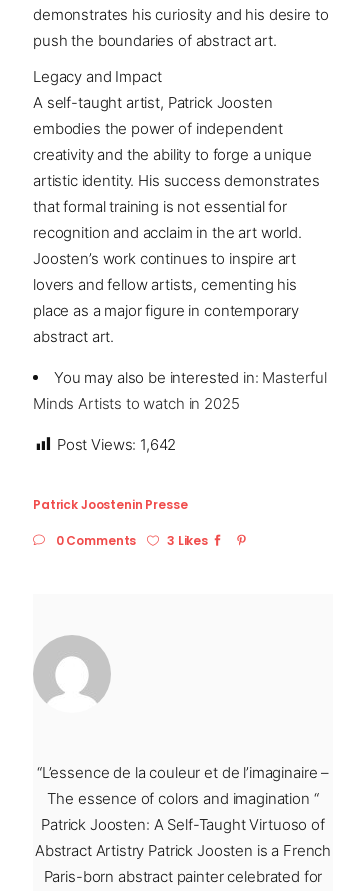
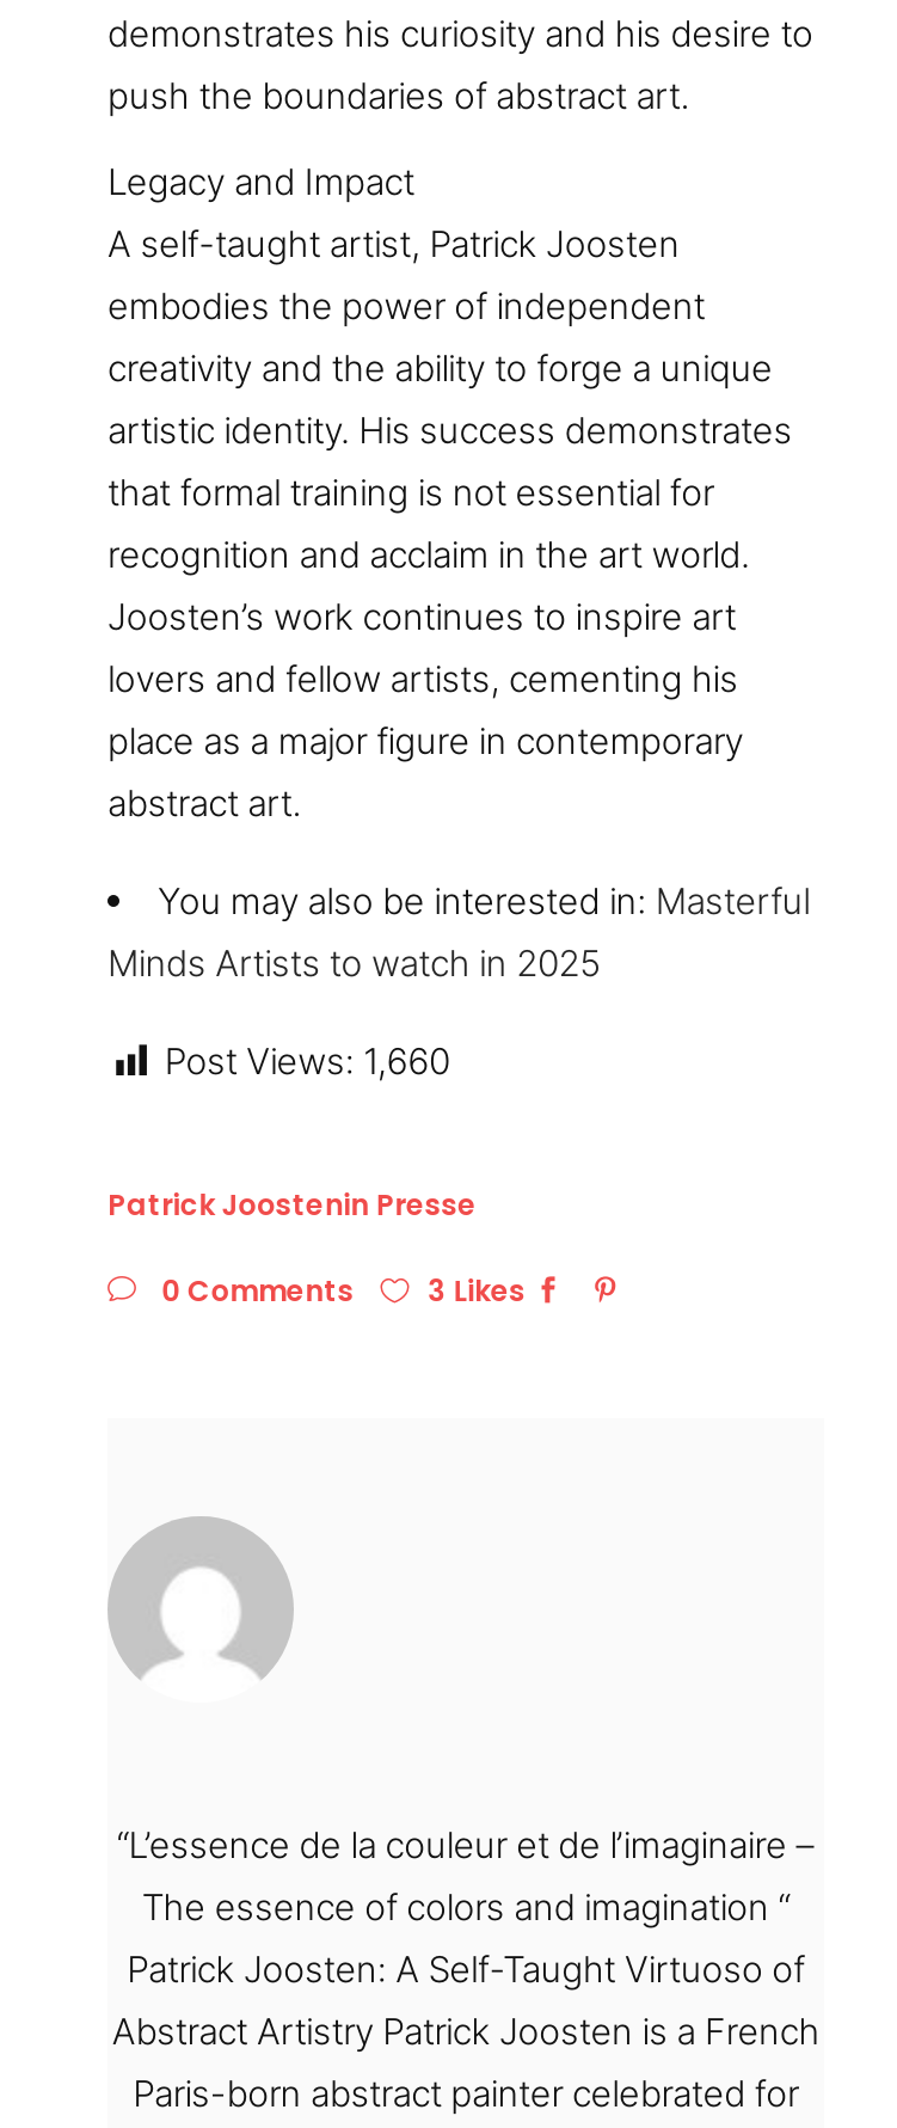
- Post Views: 1,642
+ Post Views: 1,660
